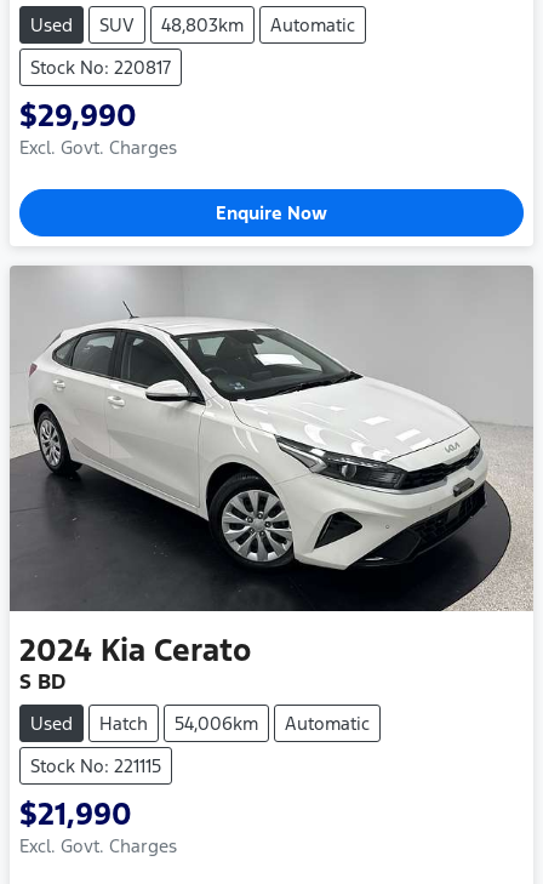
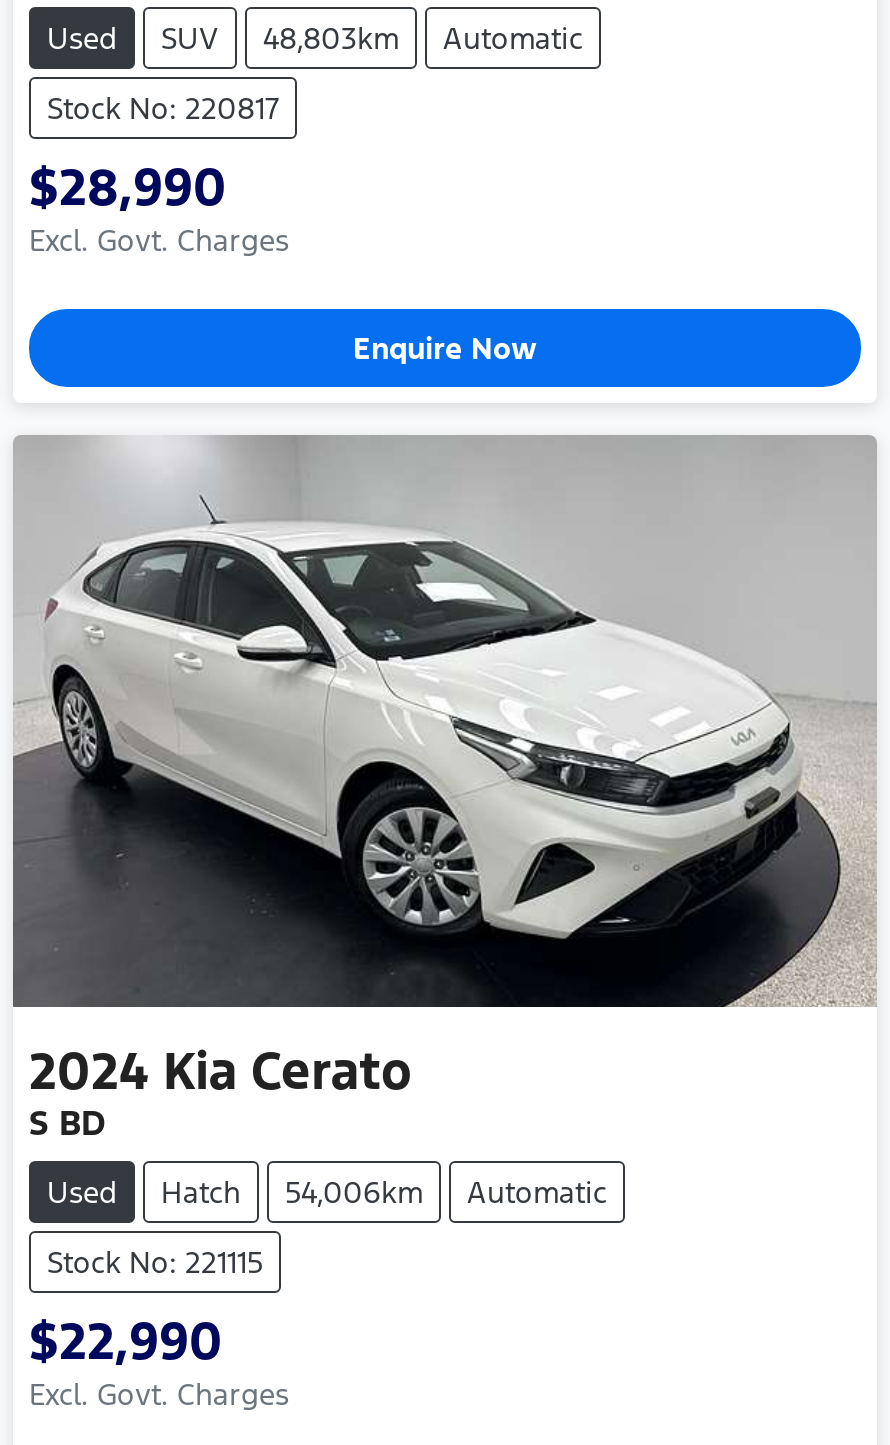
- $29,990
+ $28,990

- $21,990
+ $22,990
